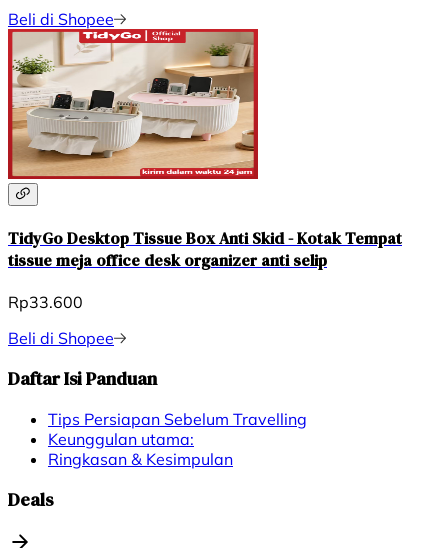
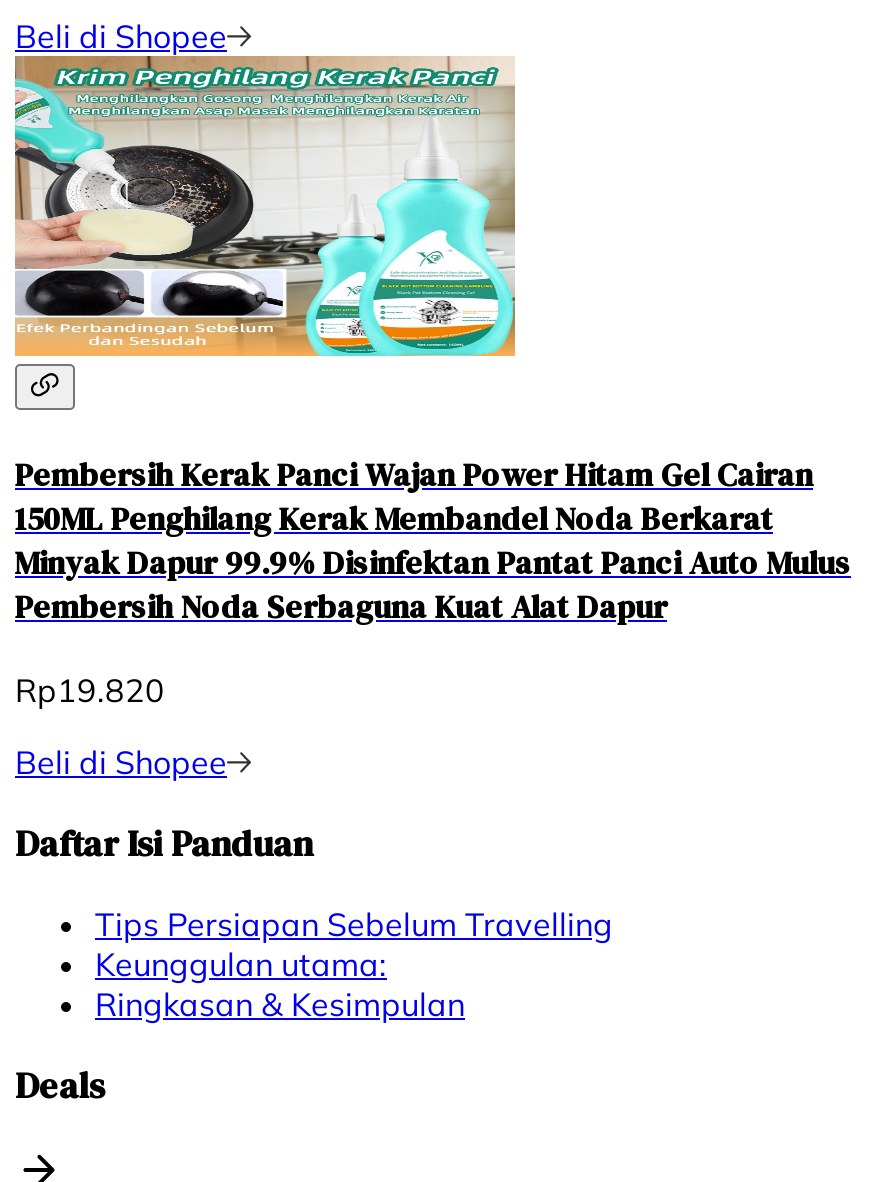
- [image]
+ [image]

- TidyGo Desktop Tissue Box Anti Skid - Kotak Tempat
- tissue meja office desk organizer anti selip
+ Pembersih Kerak Panci Wajan Power Hitam Gel Cairan
+ 150ML Penghilang Kerak Membandel Noda Berkarat
+ Minyak Dapur 99.9% Disinfektan Pantat Panci Auto Mulus
+ Pembersih Noda Serbaguna Kuat Alat Dapur

- Rp33.600
+ Rp19.820
